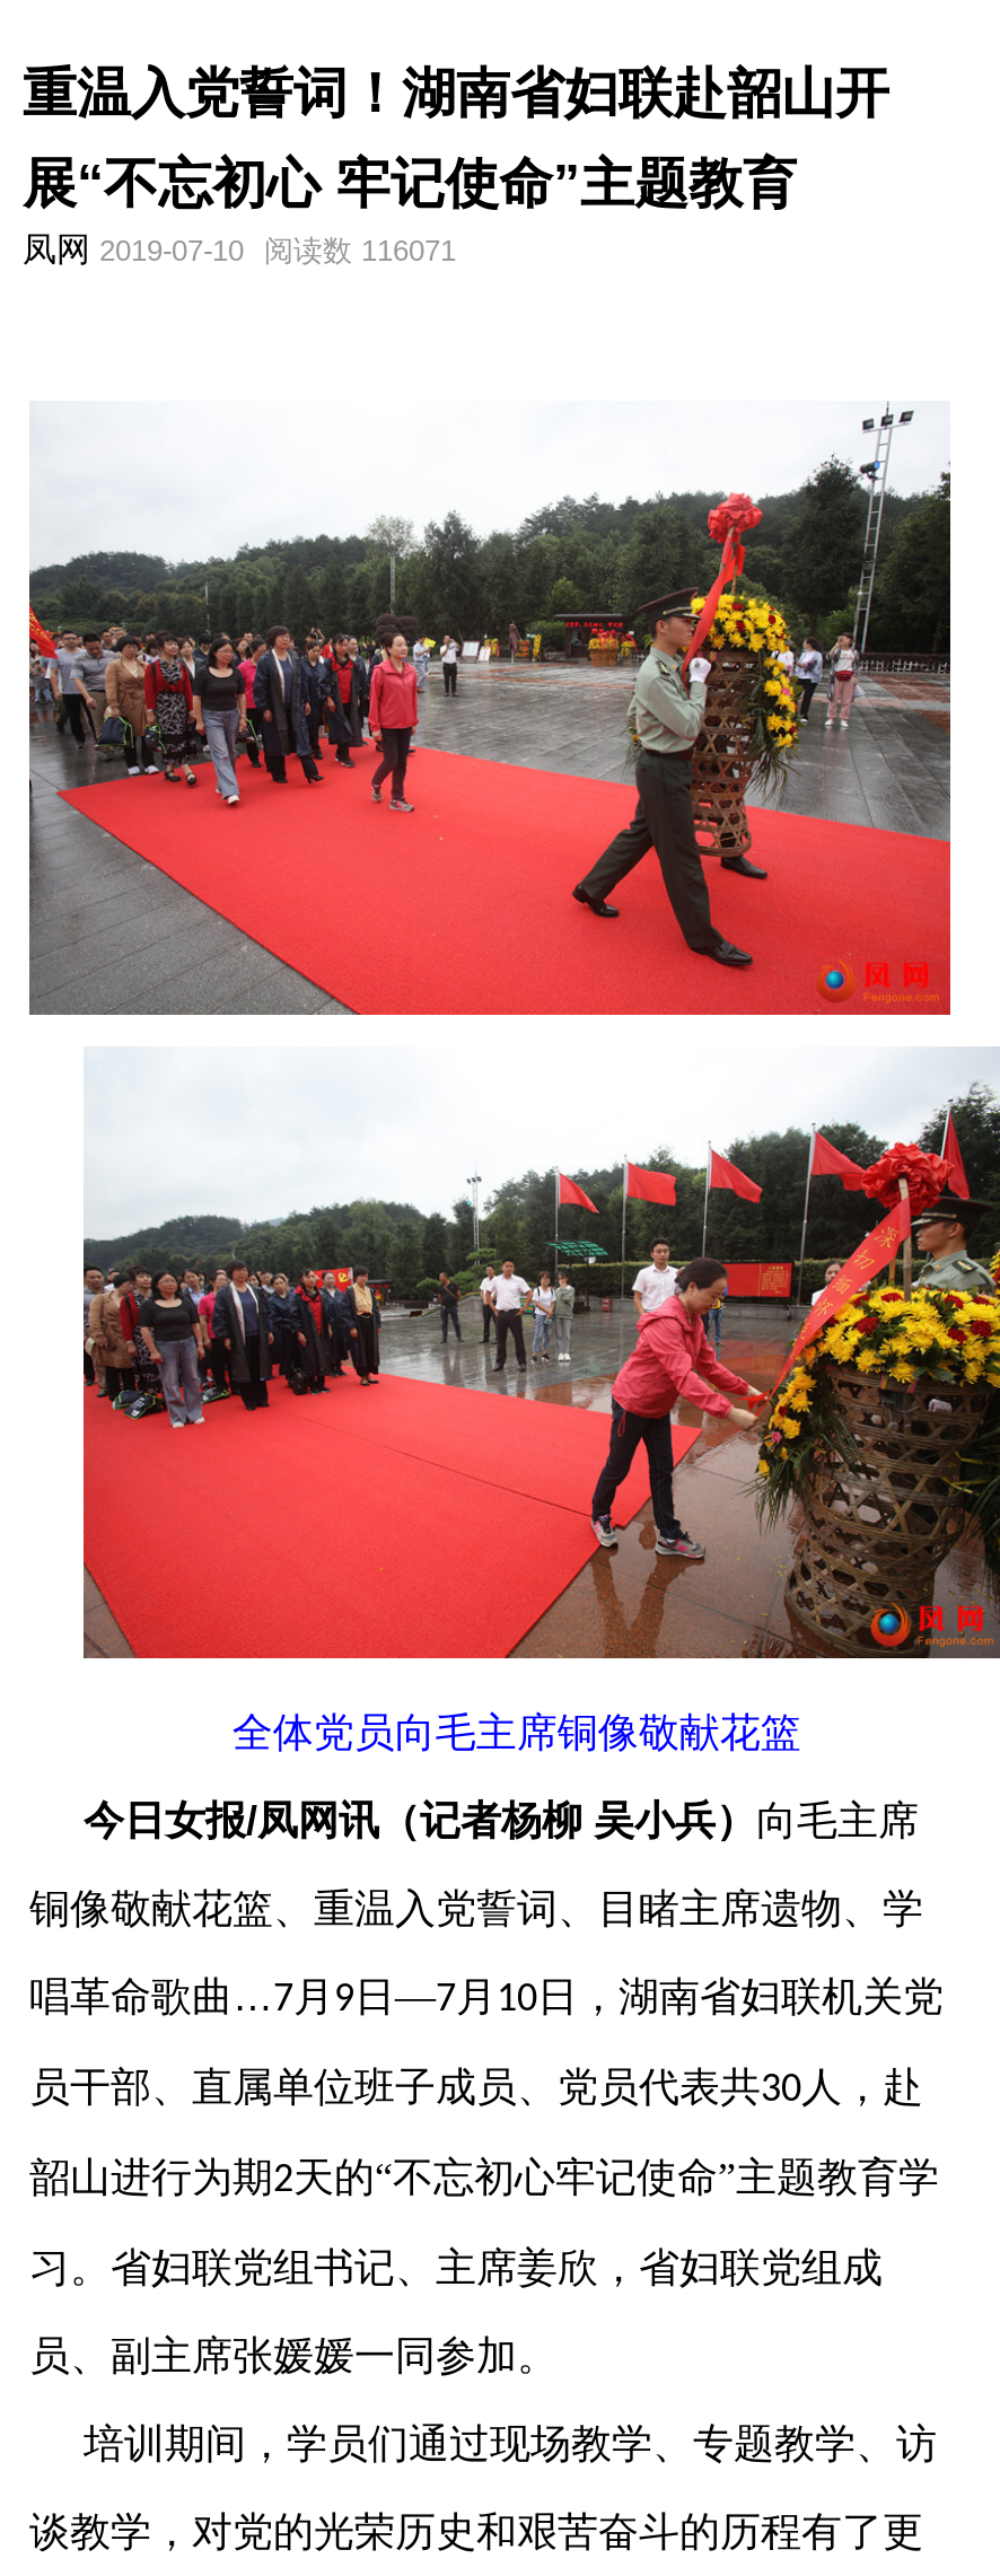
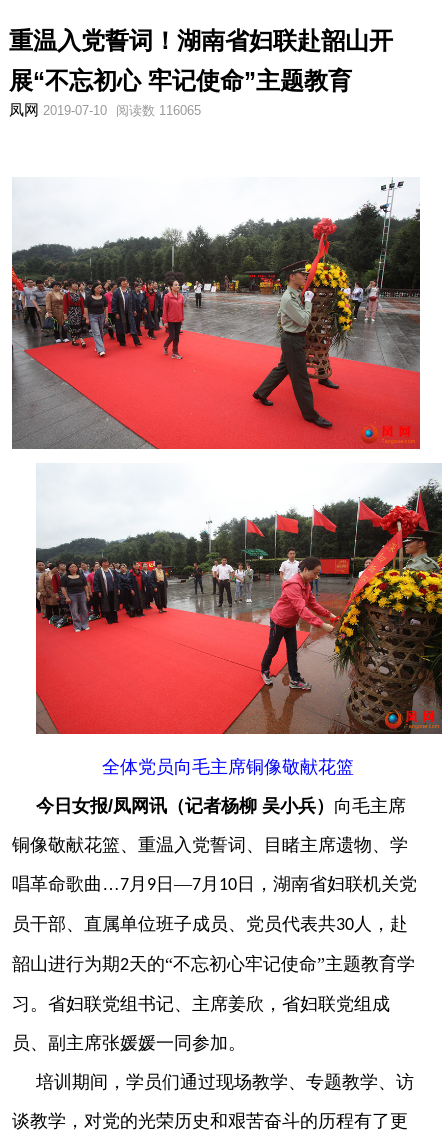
- 凤网 2019-07-10 阅读数 116071
+ 凤网 2019-07-10 阅读数 116065
